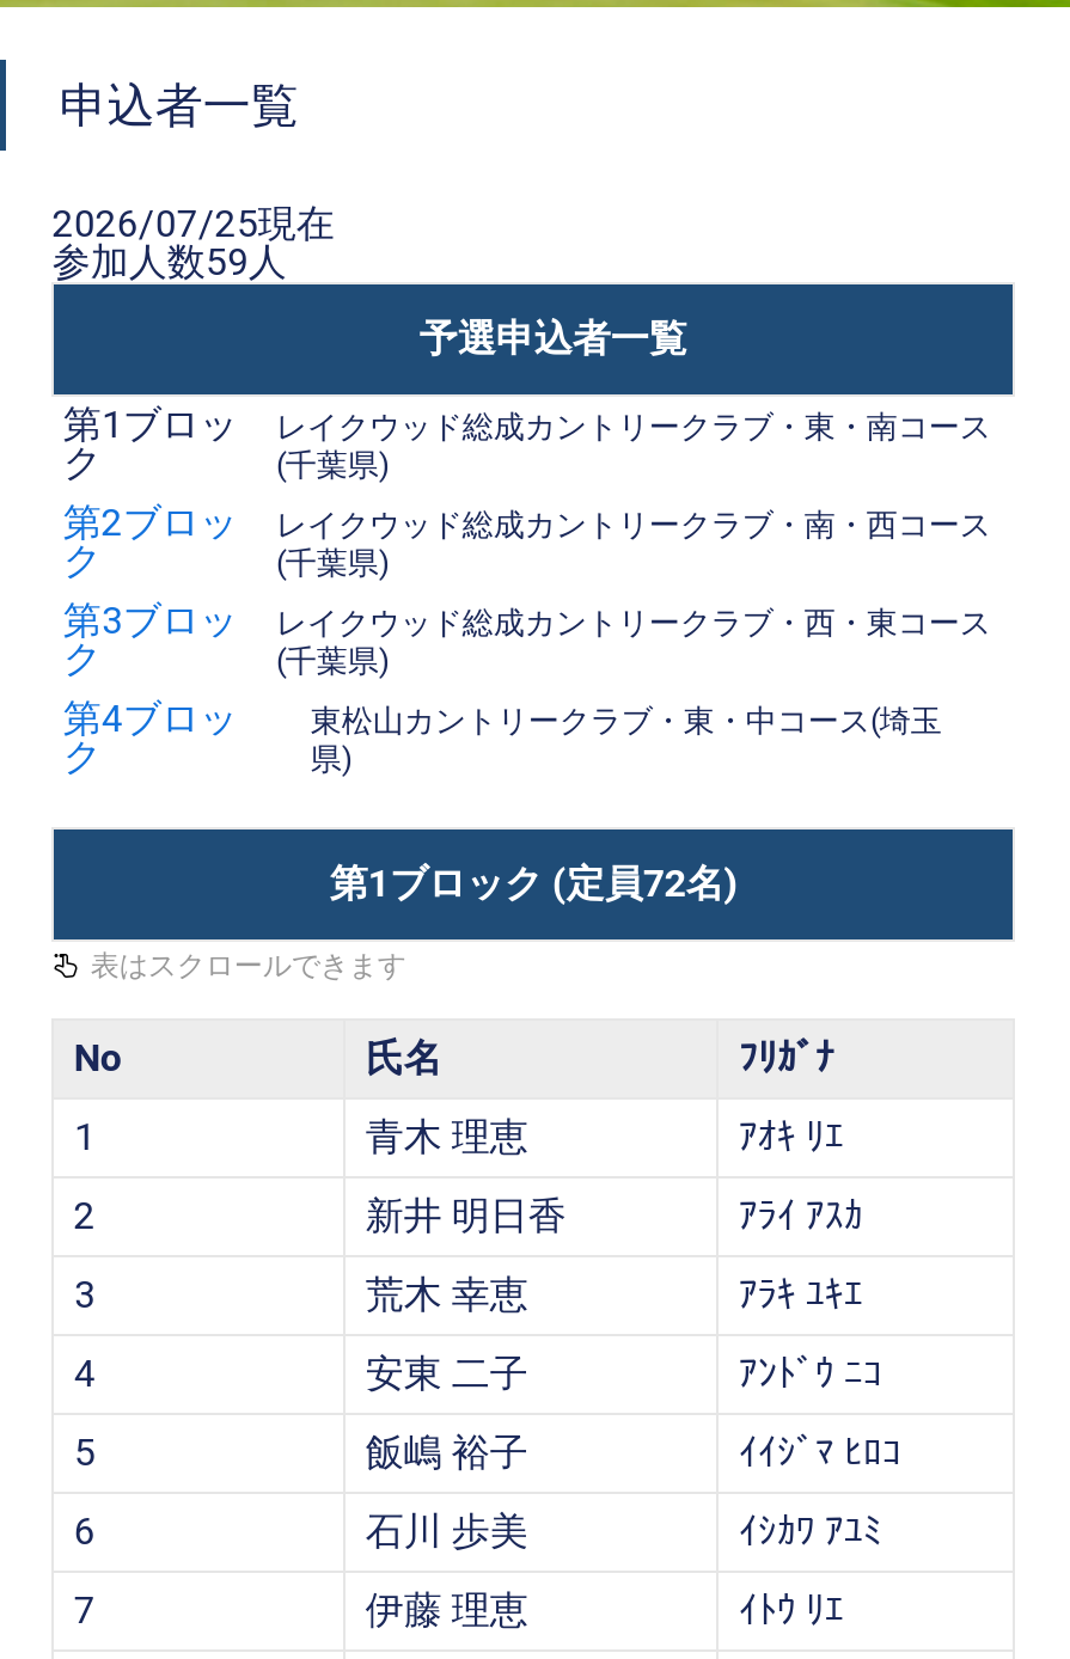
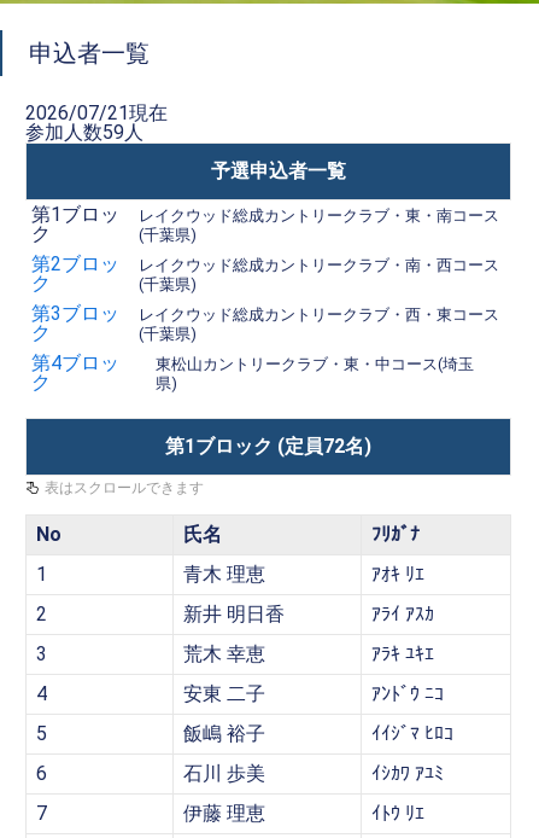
- 2026/07/25現在
+ 2026/07/21現在
